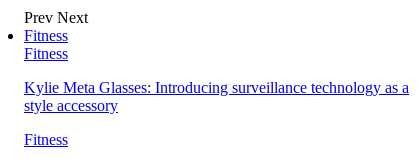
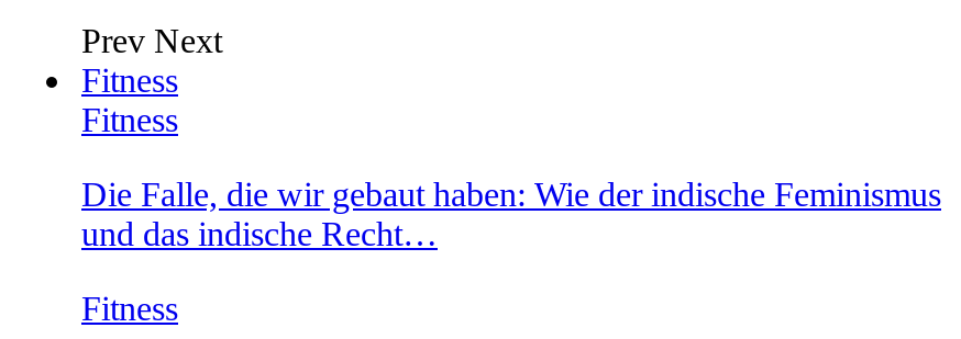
- Kylie Meta Glasses: Introducing surveillance technology as a
- style accessory
+ Die Falle, die wir gebaut haben: Wie der indische Feminismus
+ und das indische Recht…
